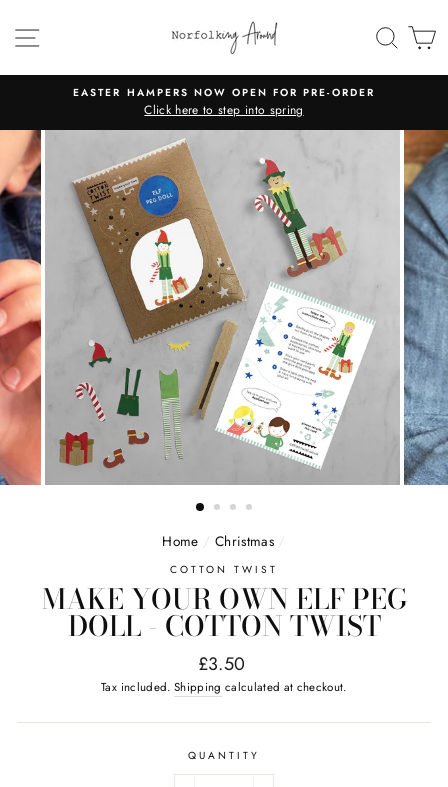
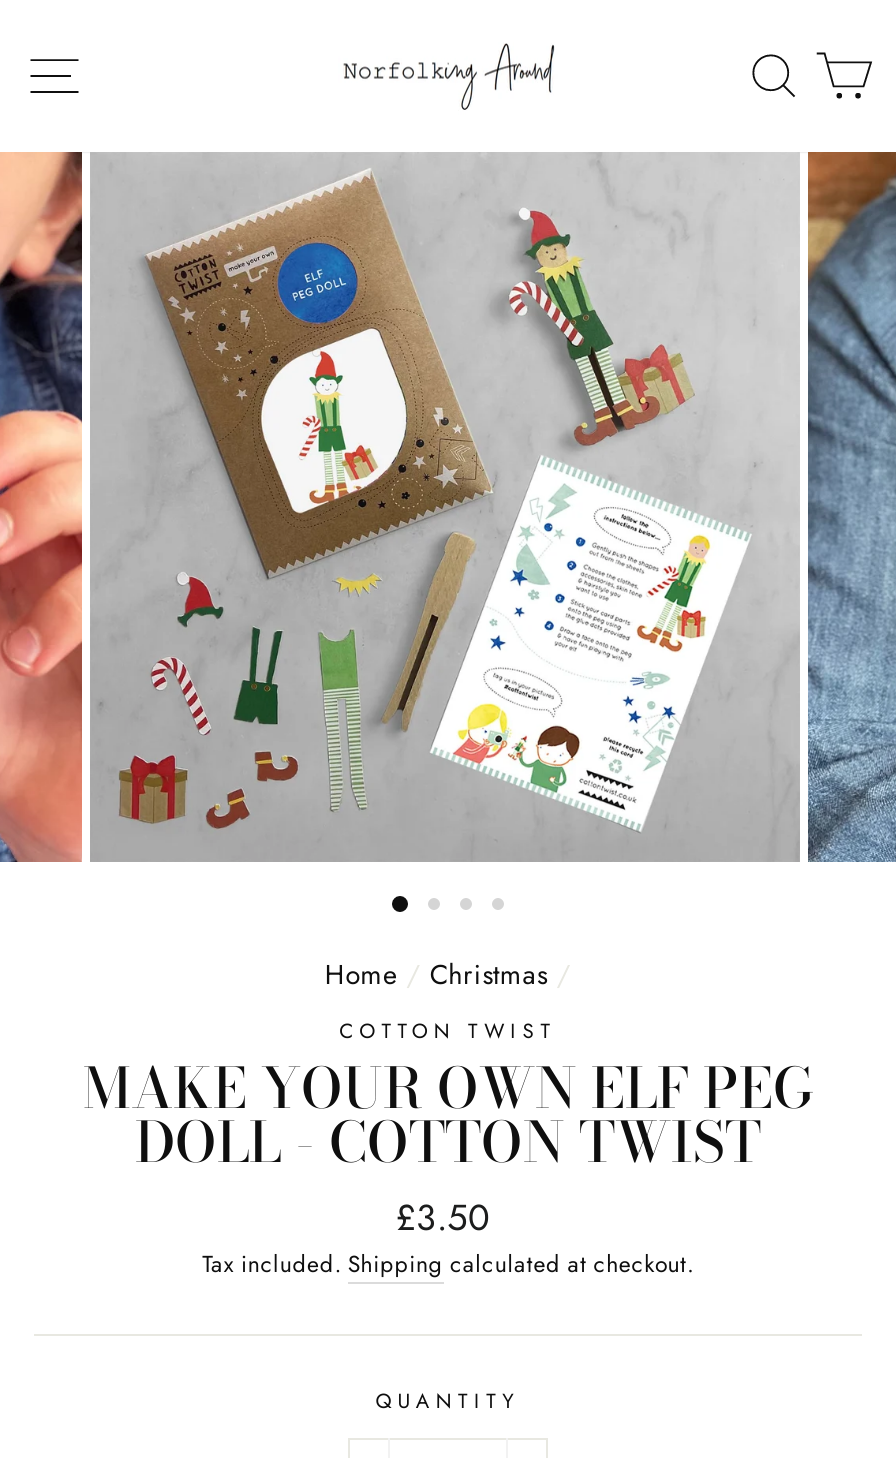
- EASTER HAMPERS NOW OPEN FOR PRE-ORDER
- Click here to step into spring
